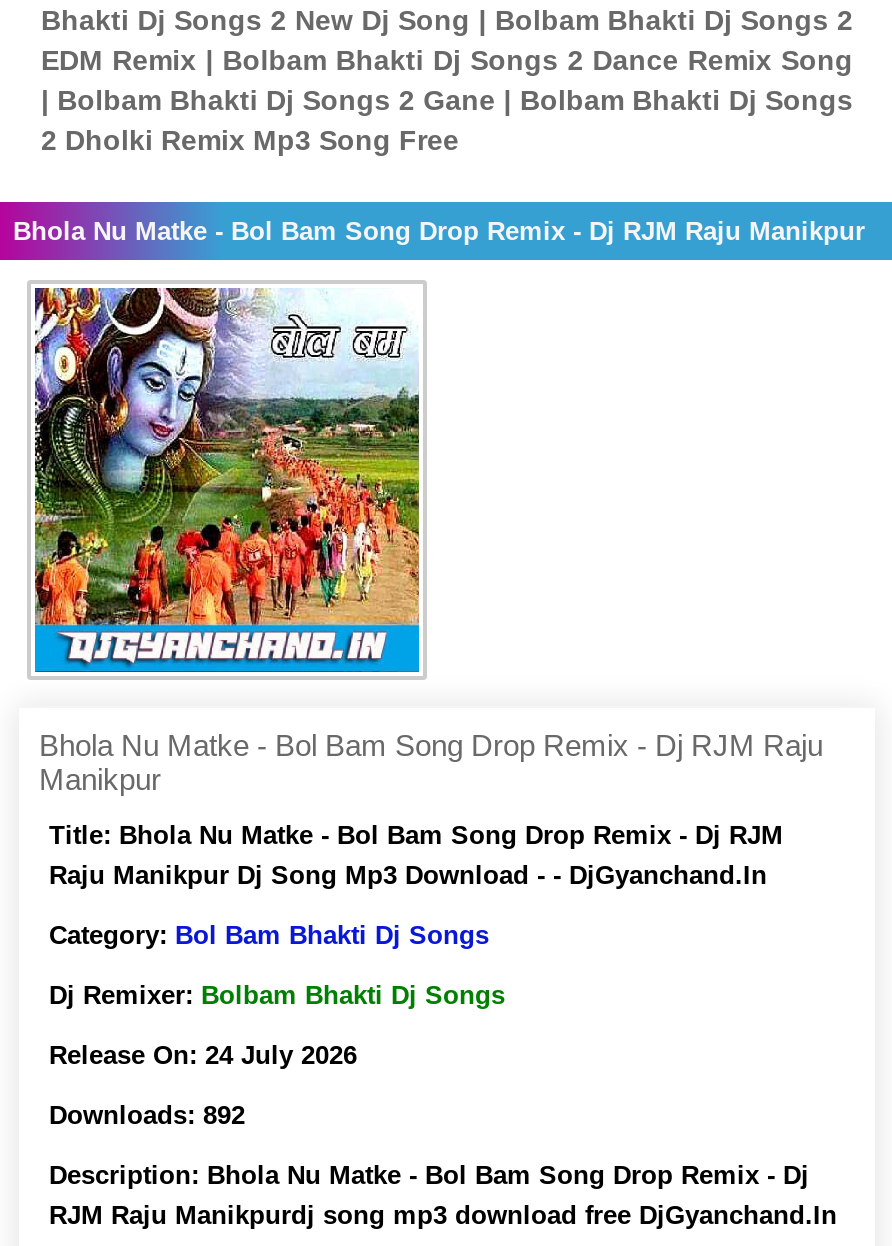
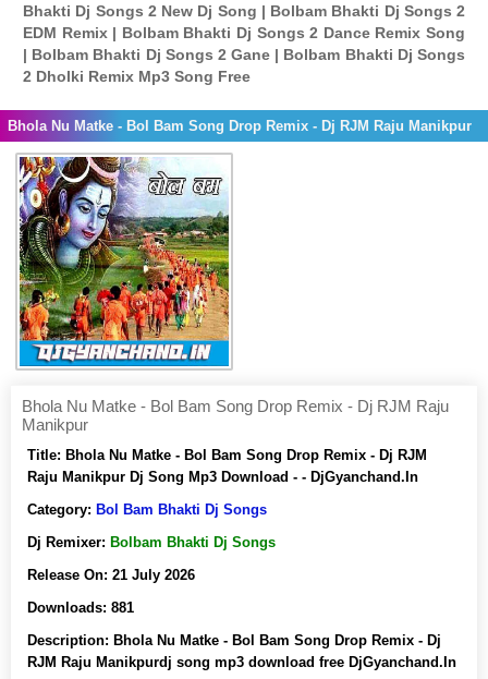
- Release On: 24 July 2026
+ Release On: 21 July 2026

- Downloads: 892
+ Downloads: 881
